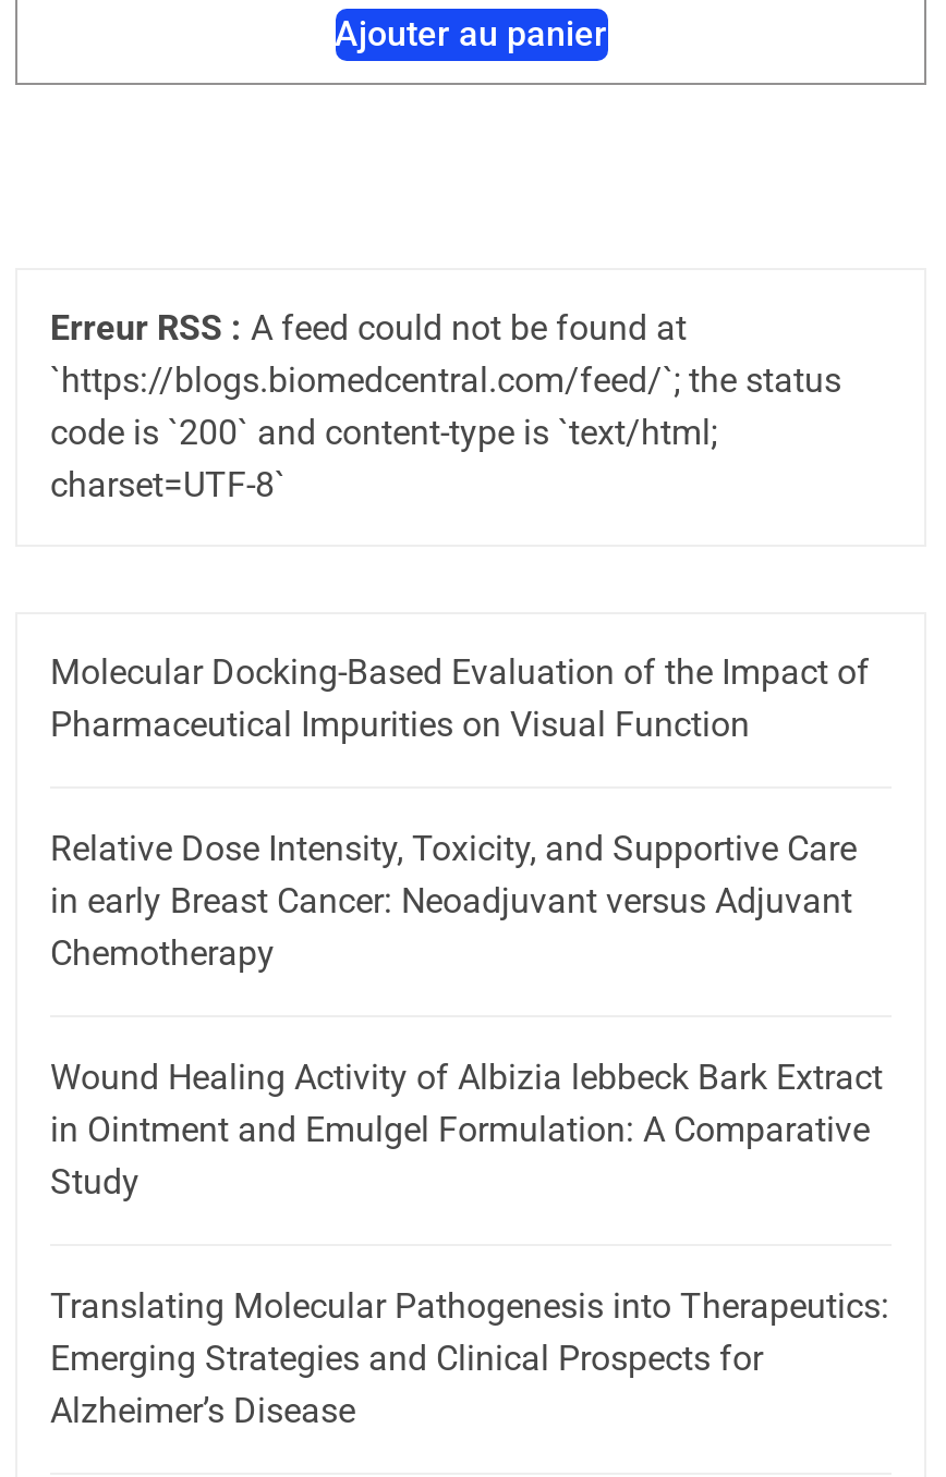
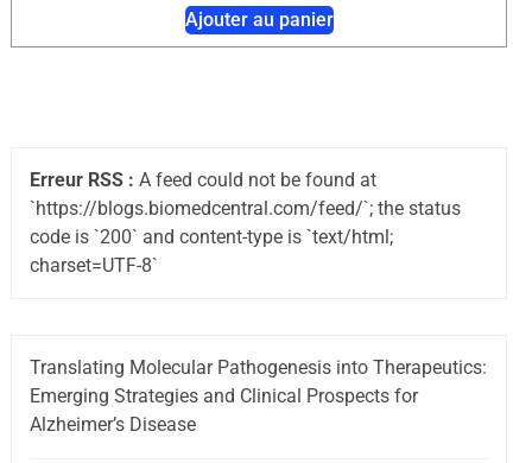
- Molecular Docking-Based Evaluation of the Impact of
- Pharmaceutical Impurities on Visual Function
- Relative Dose Intensity, Toxicity, and Supportive Care
- in early Breast Cancer: Neoadjuvant versus Adjuvant
- Chemotherapy
- Wound Healing Activity of Albizia lebbeck Bark Extract
- in Ointment and Emulgel Formulation: A Comparative
- Study
